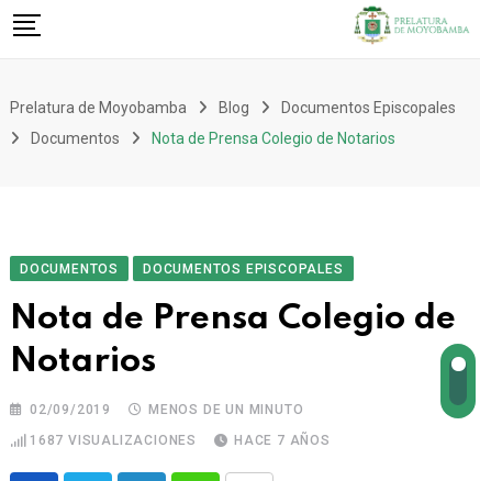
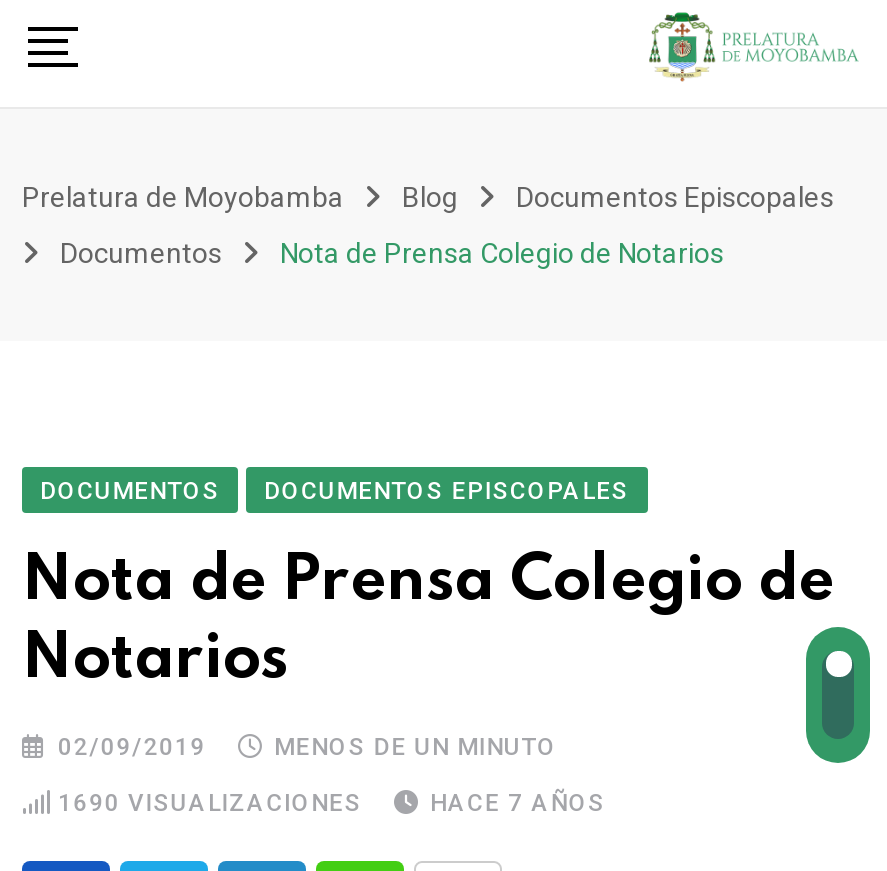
- 1687 VISUALIZACIONES
+ 1690 VISUALIZACIONES
